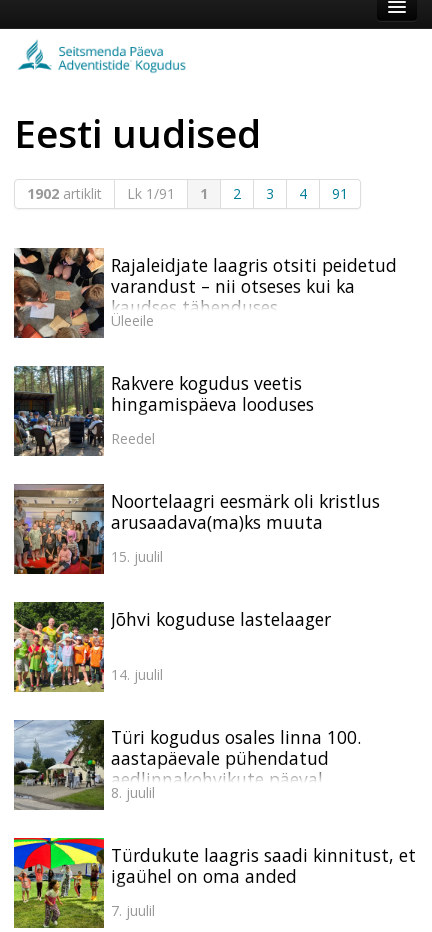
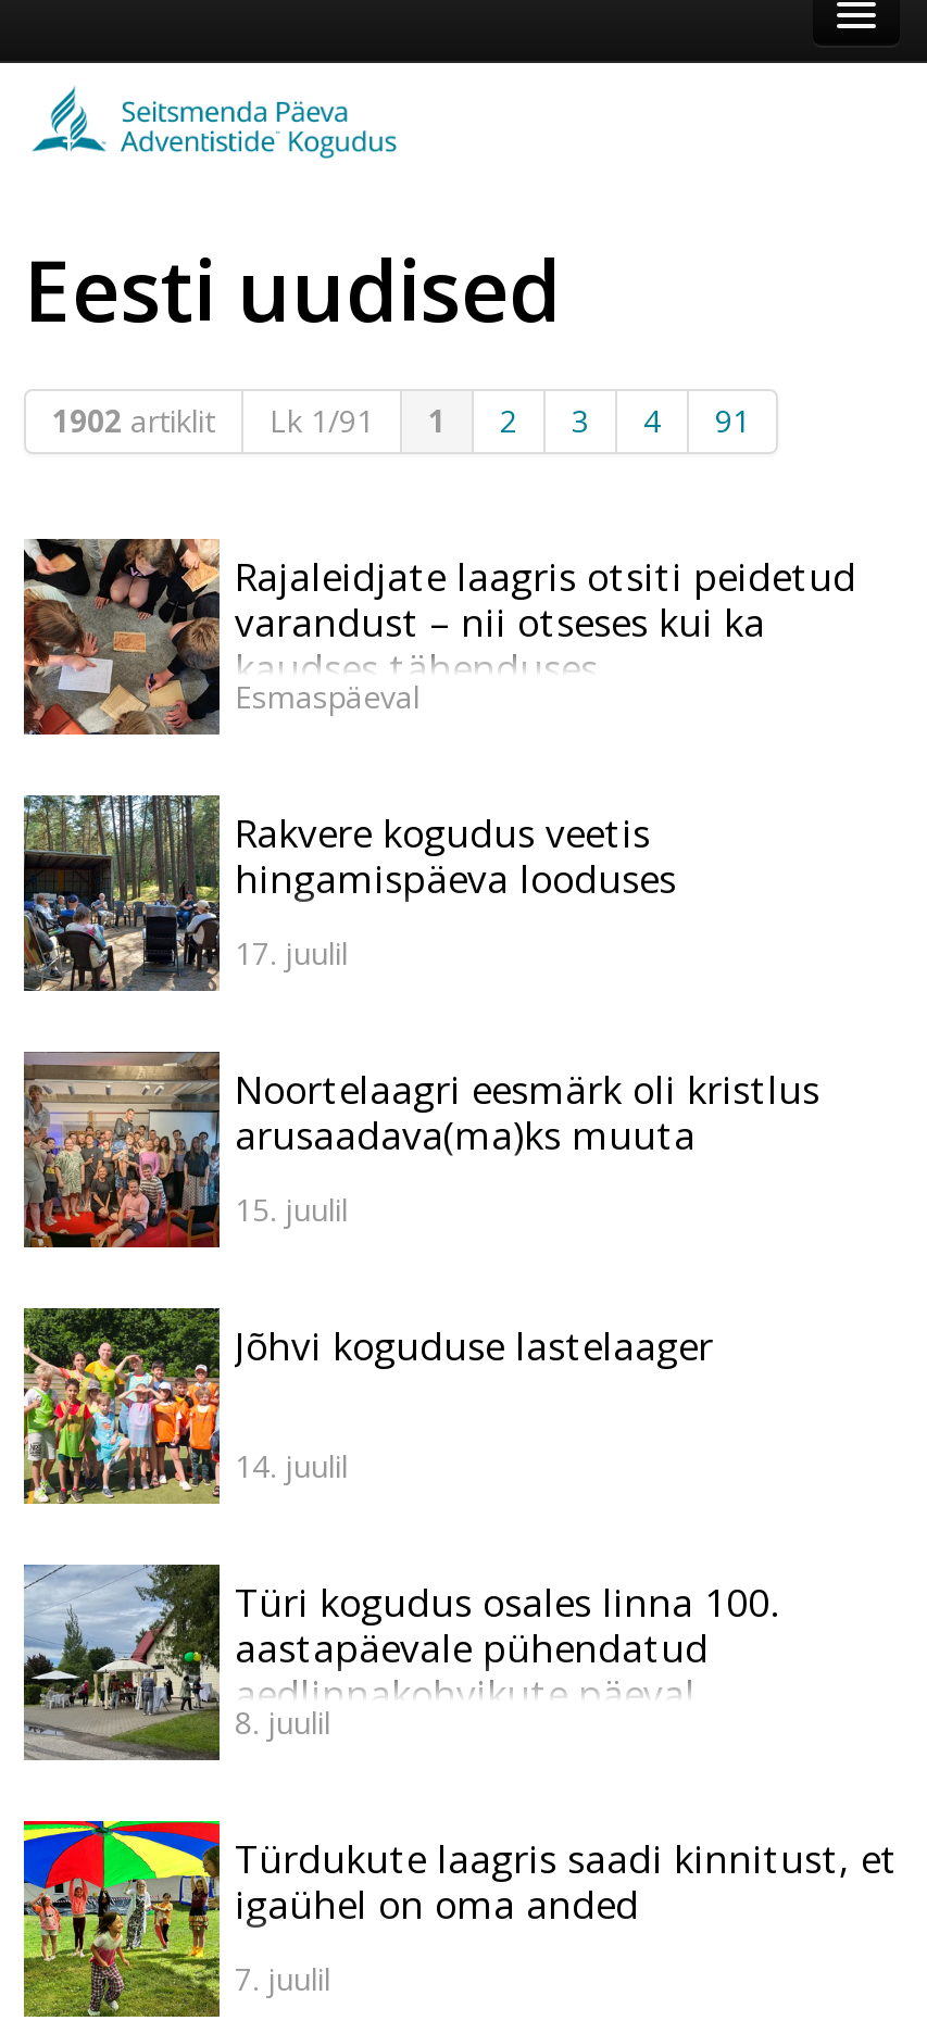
- Üleeile
+ Esmaspäeval

- Reedel
+ 17. juulil
